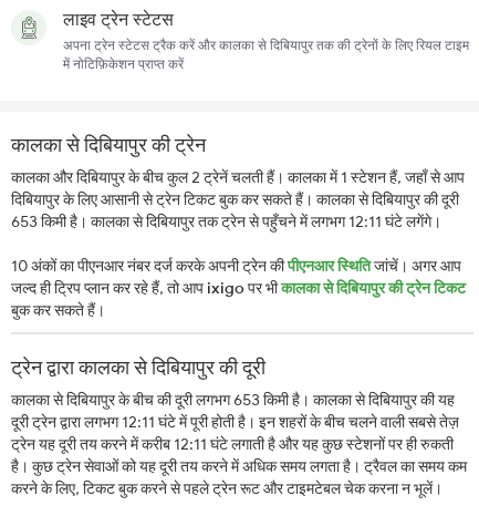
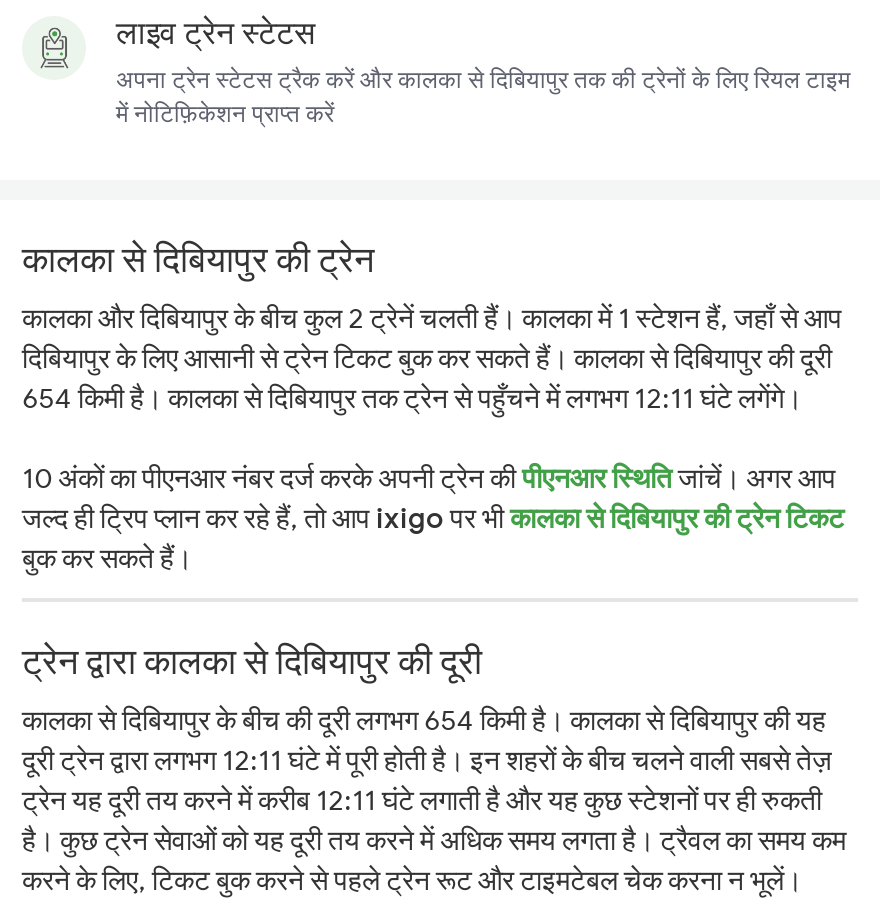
- 653 किमी है। कालका से दिबियापुर तक ट्रेन से पहुँचने में लगभग 12:11 घंटे लगेंगे।
+ 654 किमी है। कालका से दिबियापुर तक ट्रेन से पहुँचने में लगभग 12:11 घंटे लगेंगे।

- कालका से दिबियापुर के बीच की दूरी लगभग 653 किमी है। कालका से दिबियापुर की यह
+ कालका से दिबियापुर के बीच की दूरी लगभग 654 किमी है। कालका से दिबियापुर की यह
